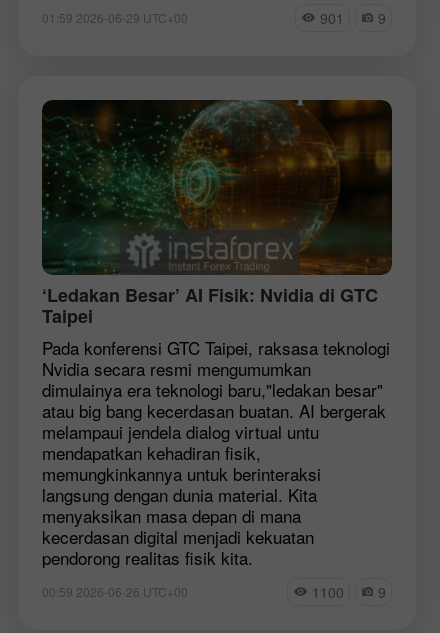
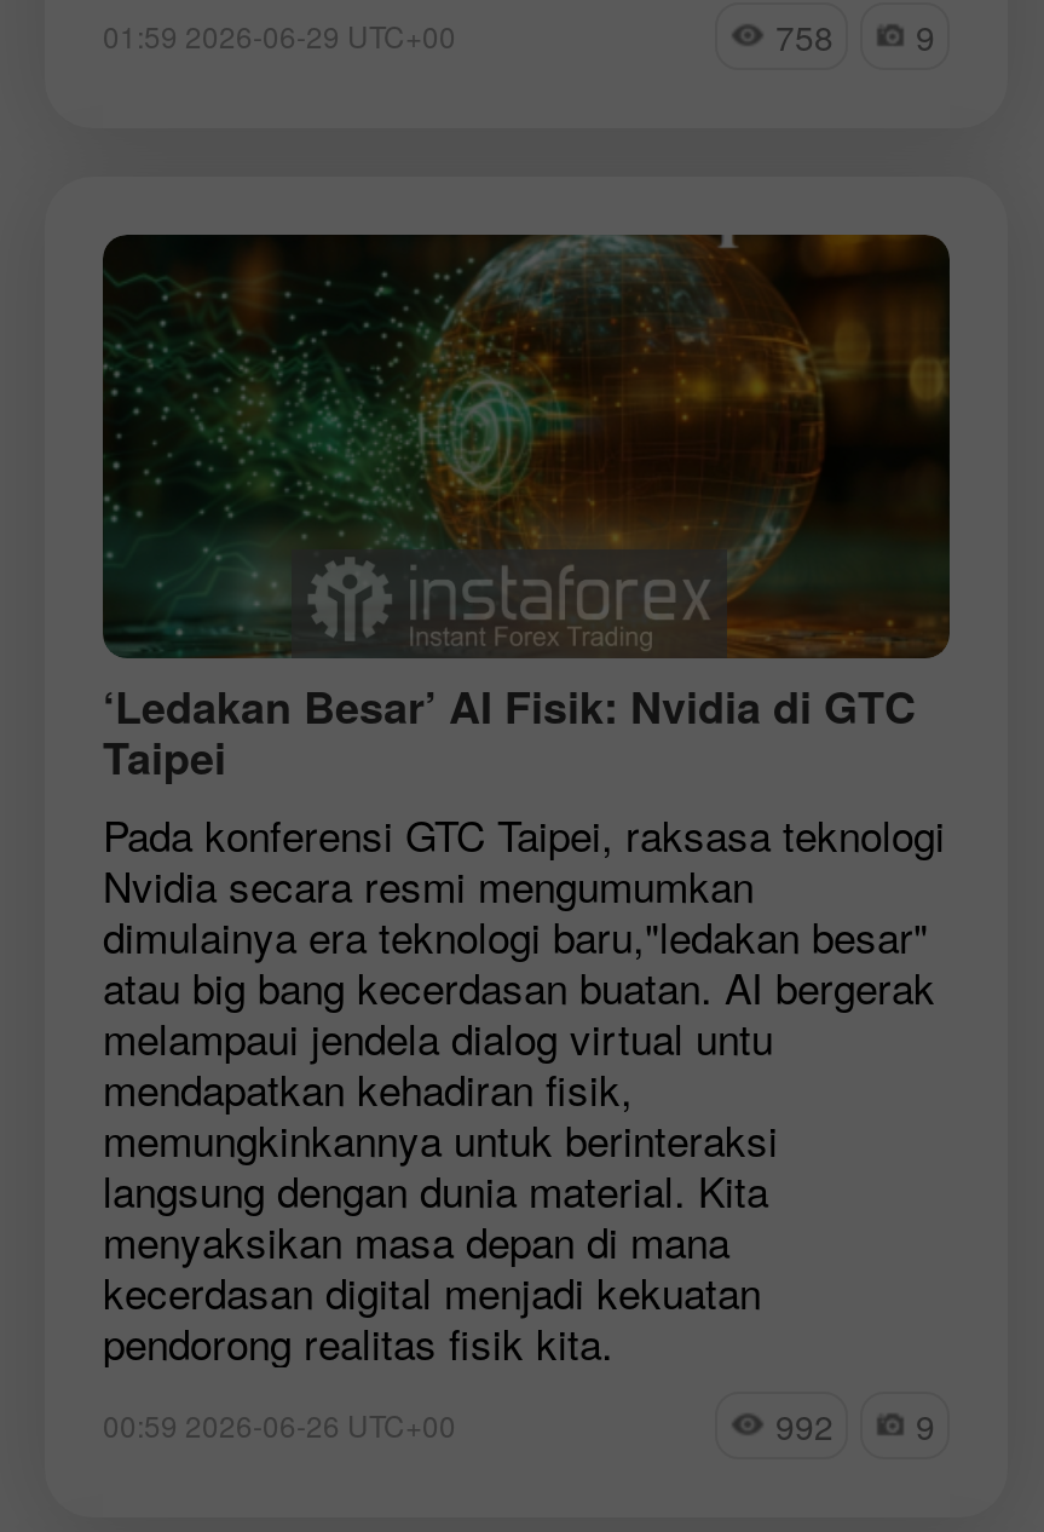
- 901 9
+ 758 9

- 1100 9
+ 992 9
